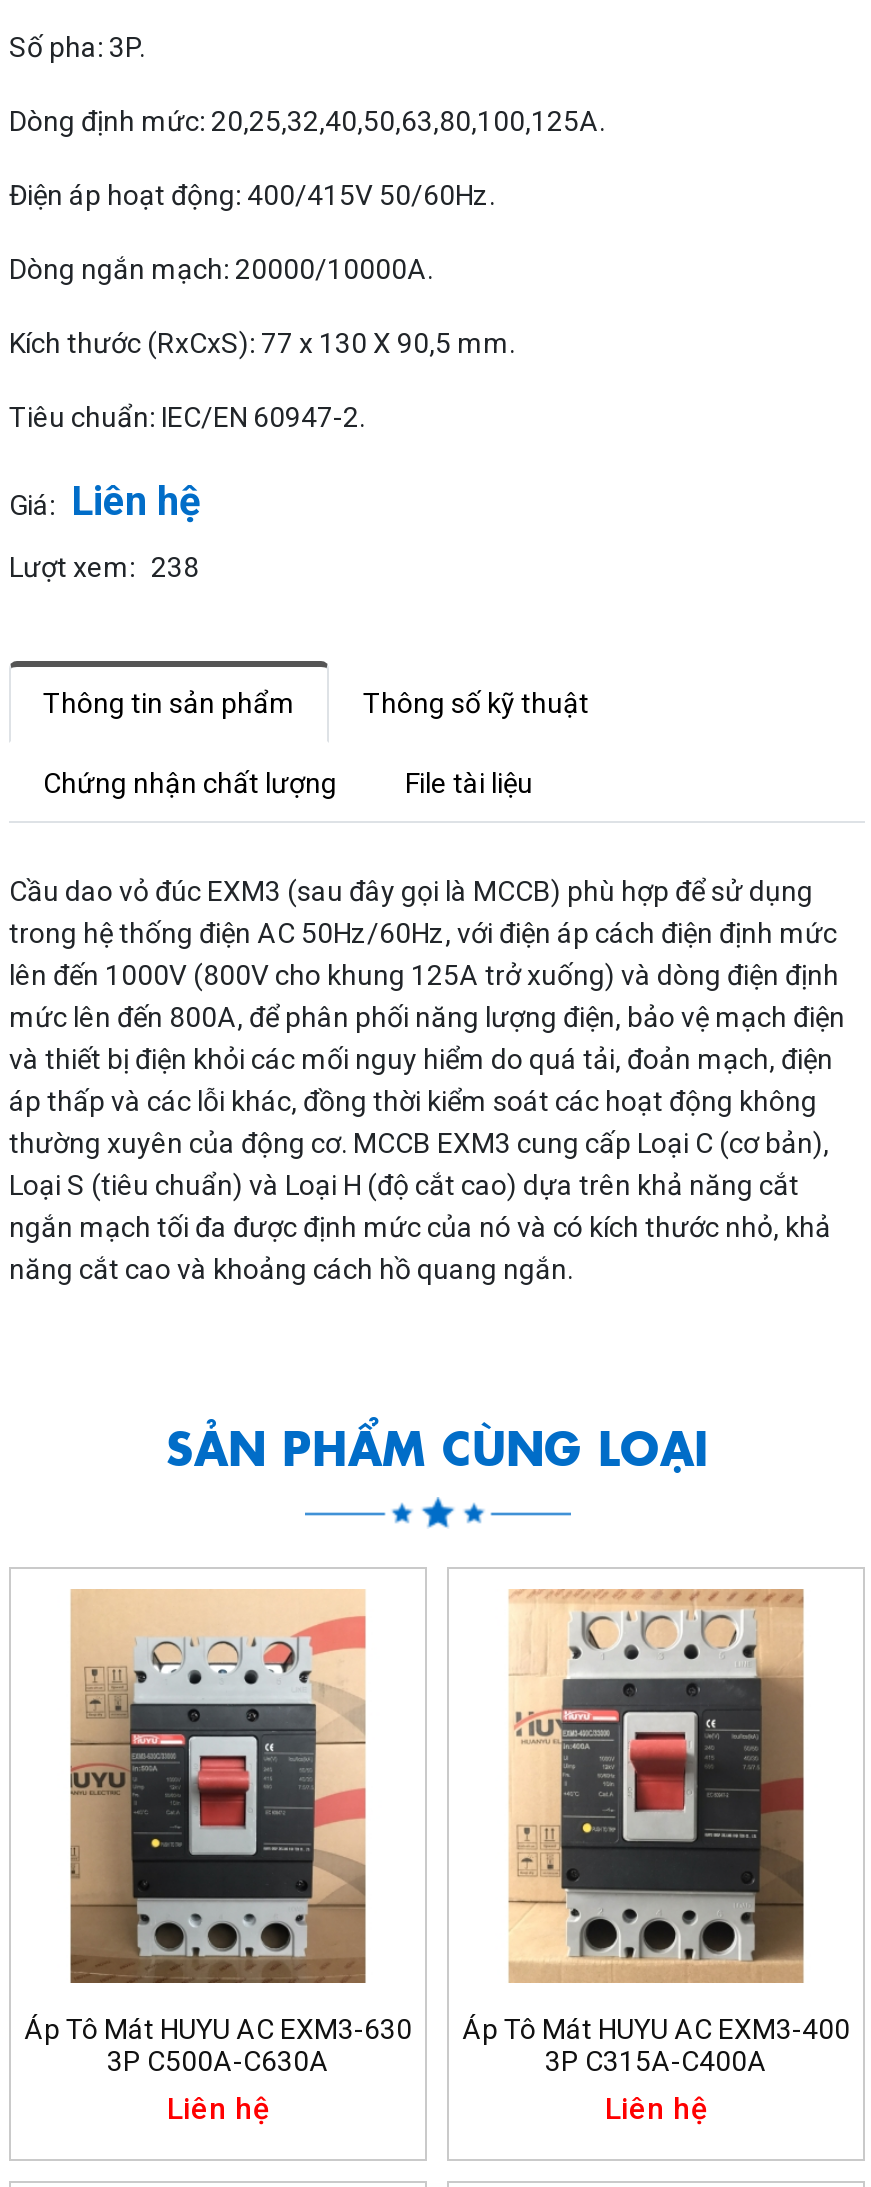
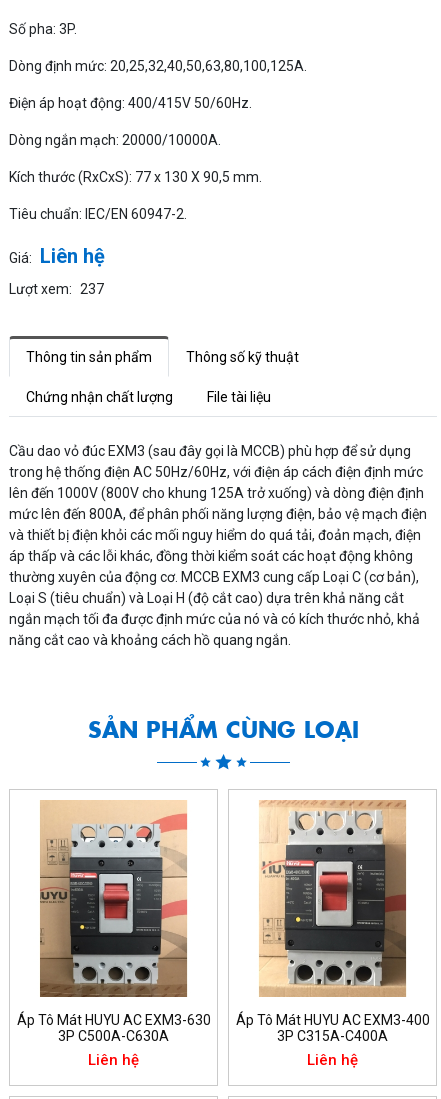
- Lượt xem: 238
+ Lượt xem: 237
